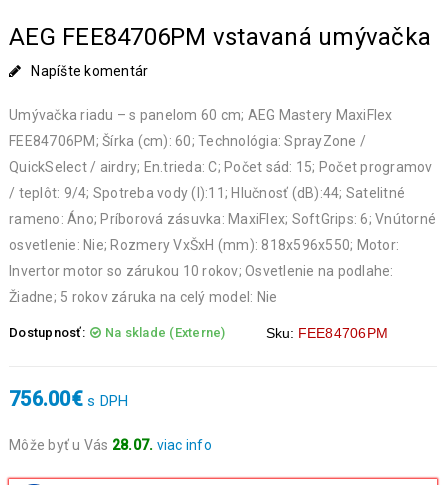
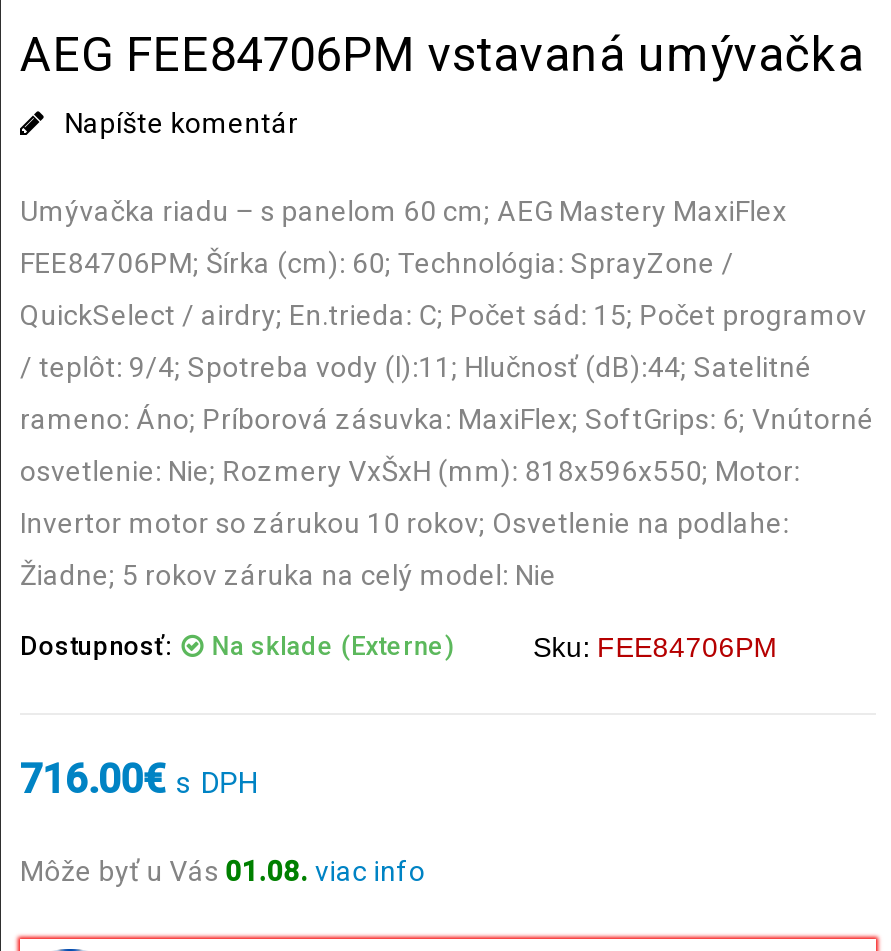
- 756.00€ s DPH
+ 716.00€ s DPH

- Môže byť u Vás 28.07. viac info
+ Môže byť u Vás 01.08. viac info
